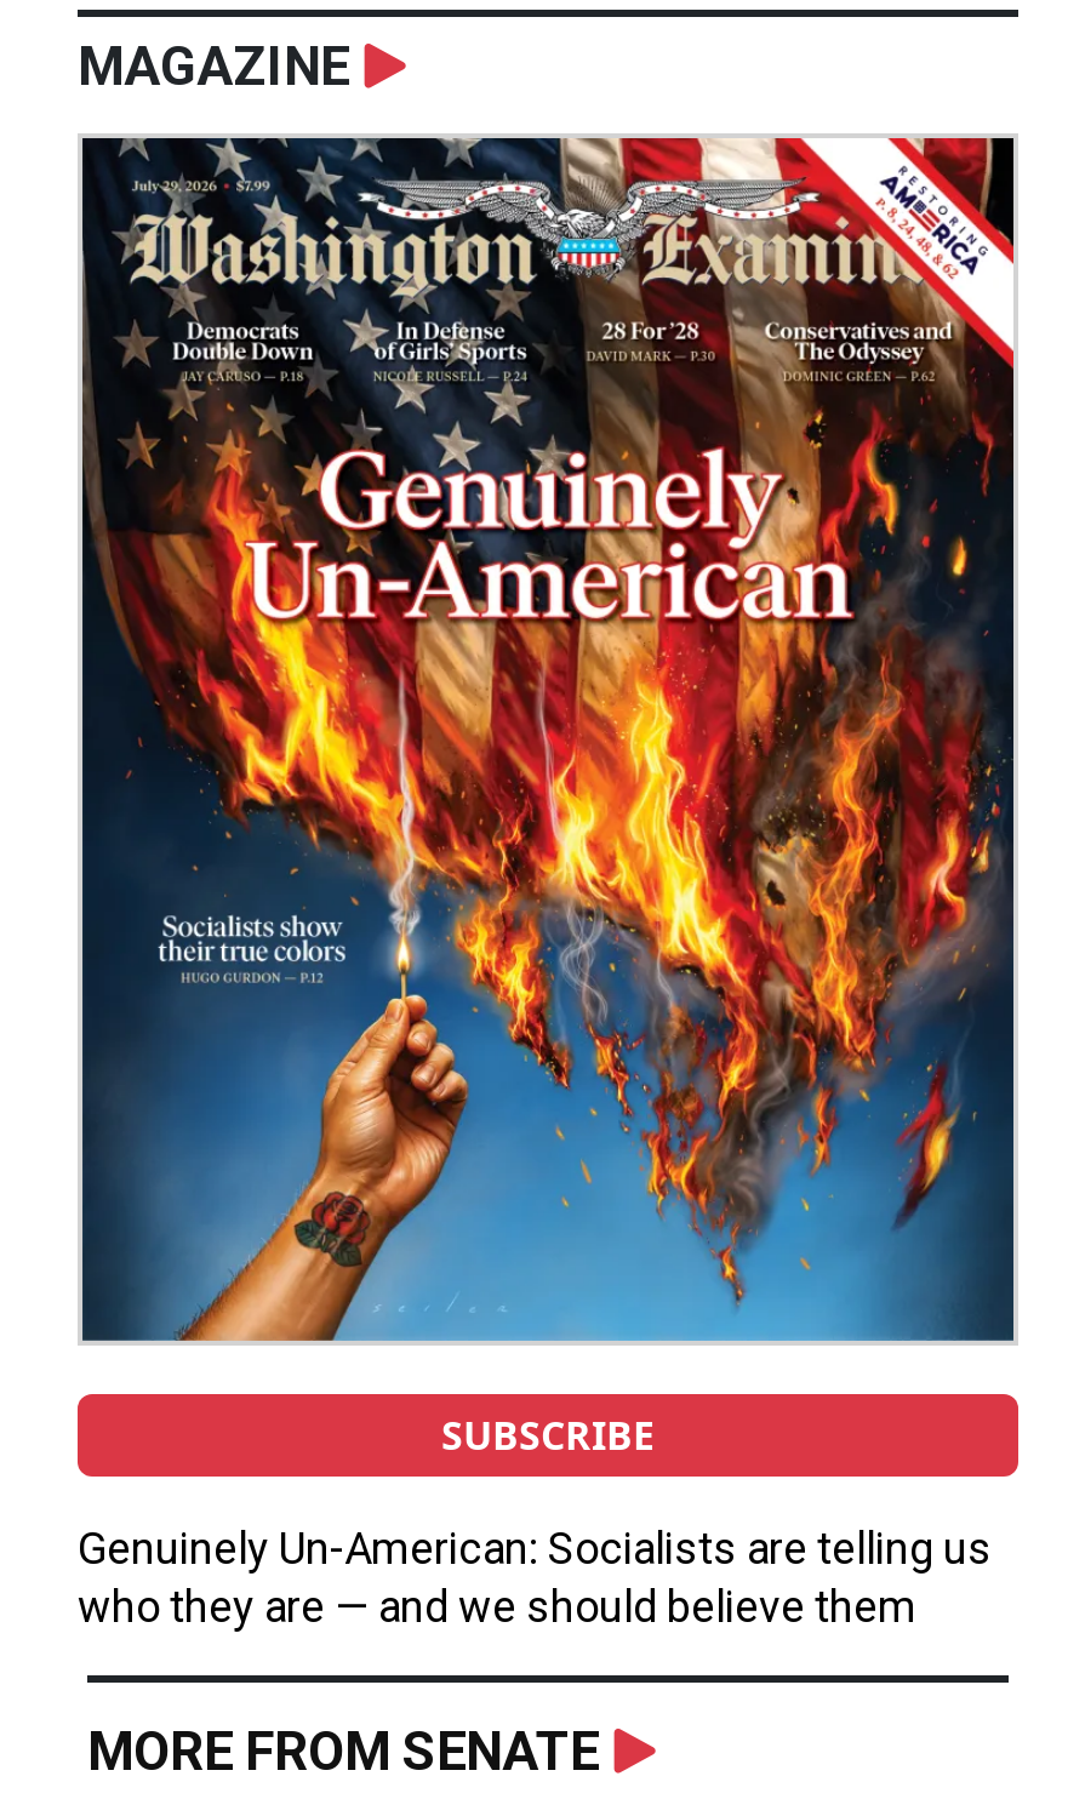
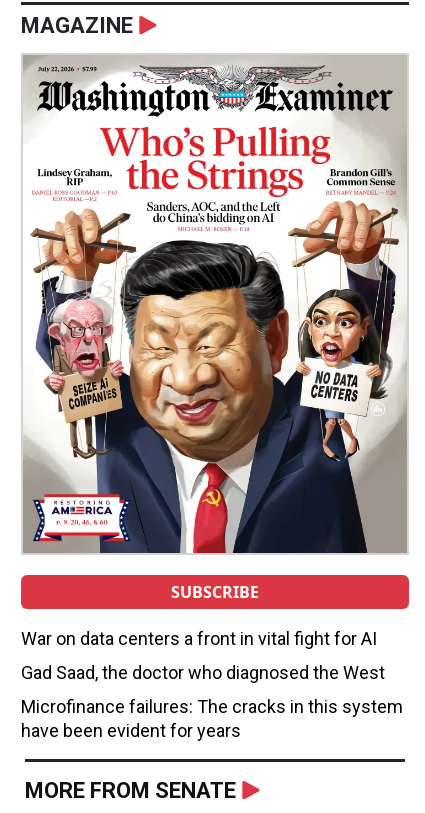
- [image]
+ [image]

- Genuinely Un-American: Socialists are telling us
- who they are — and we should believe them
+ War on data centers a front in vital fight for AI
+ Gad Saad, the doctor who diagnosed the West
+ Microfinance failures: The cracks in this system
+ have been evident for years
